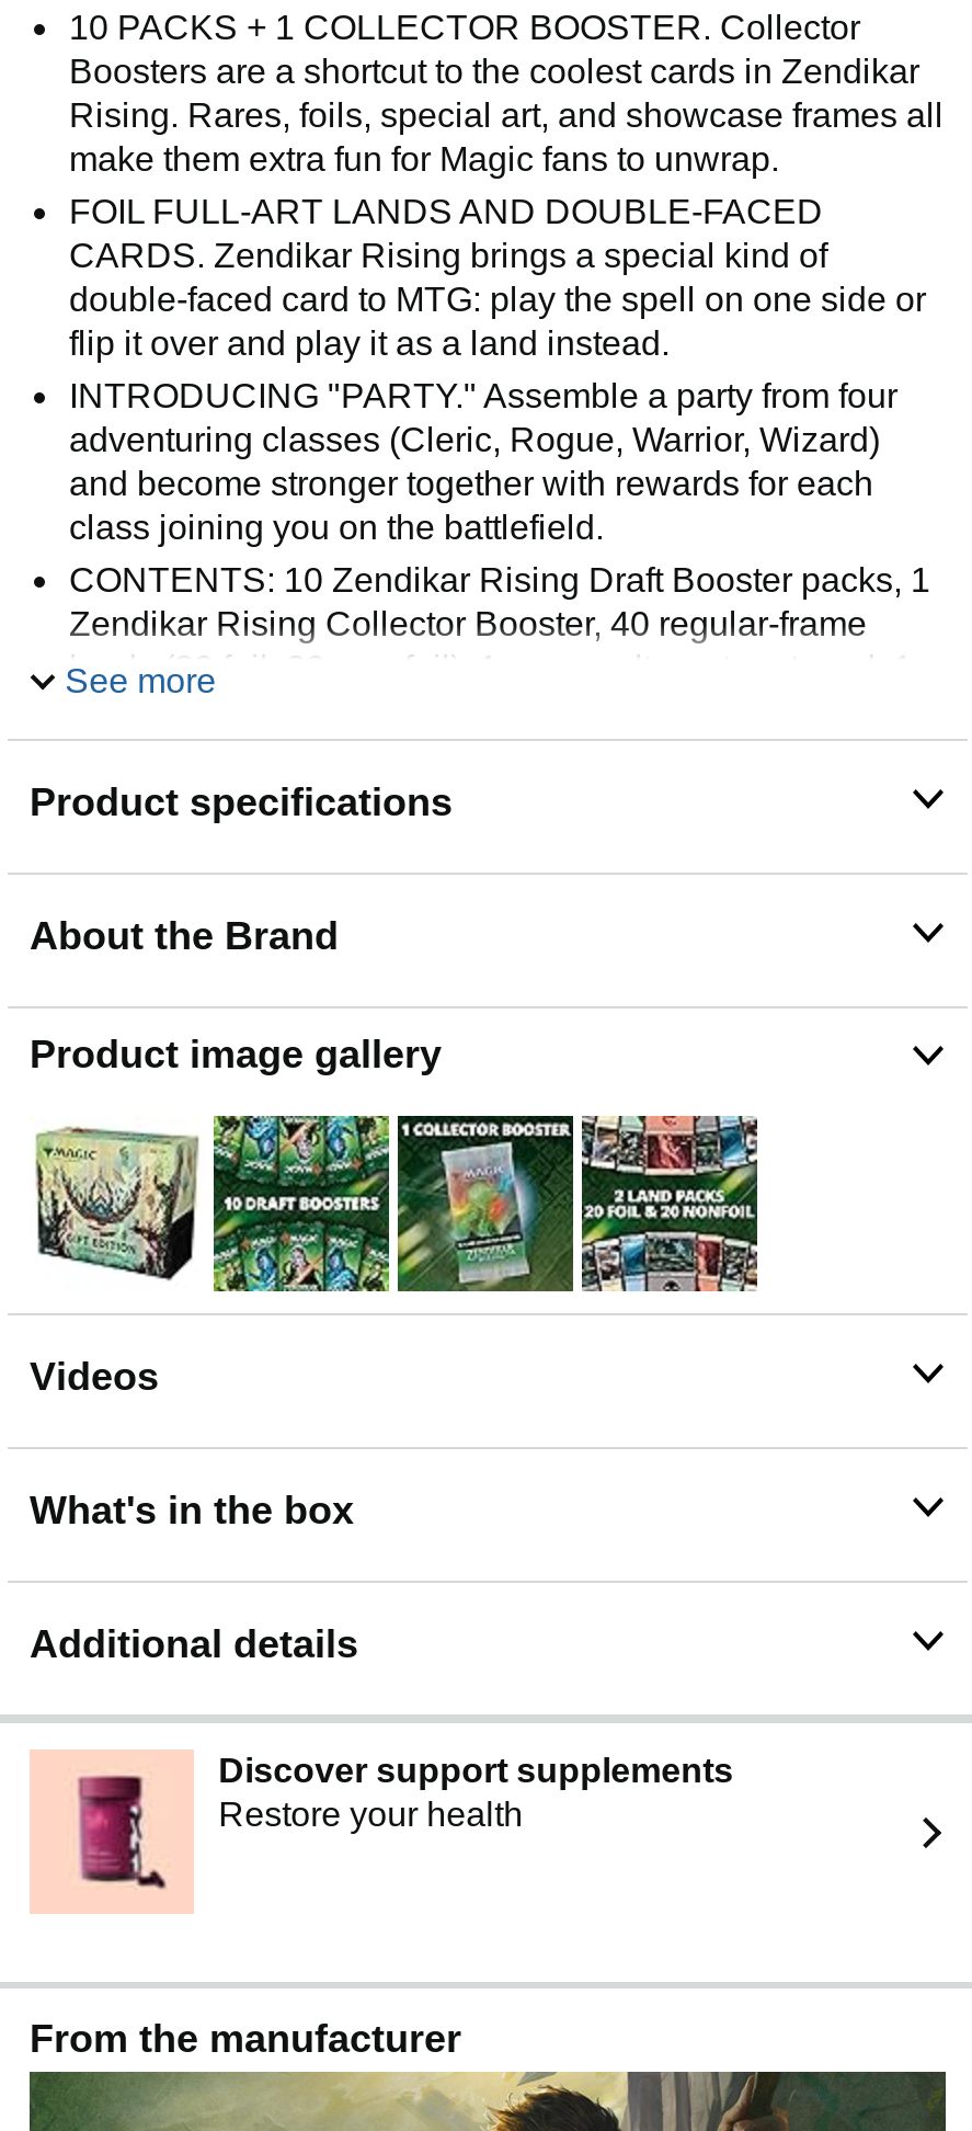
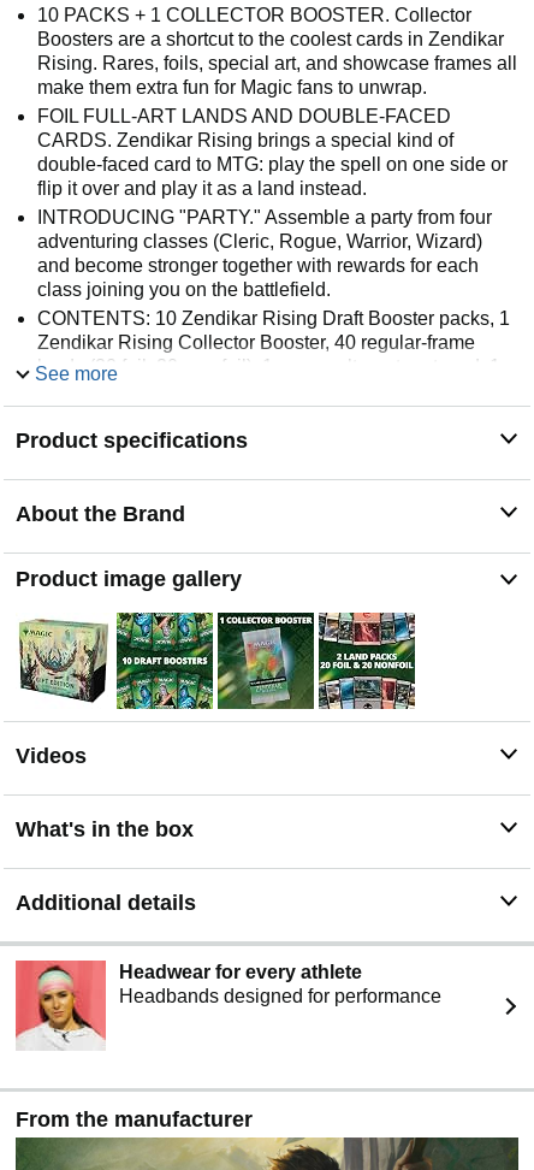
- [image]
- Discover support supplements
- Restore your health
+ [image]
+ Headwear for every athlete
+ Headbands designed for performance
